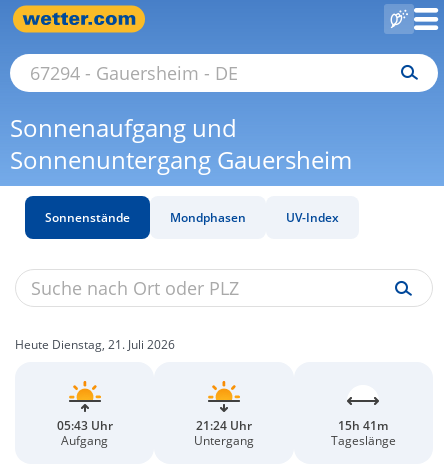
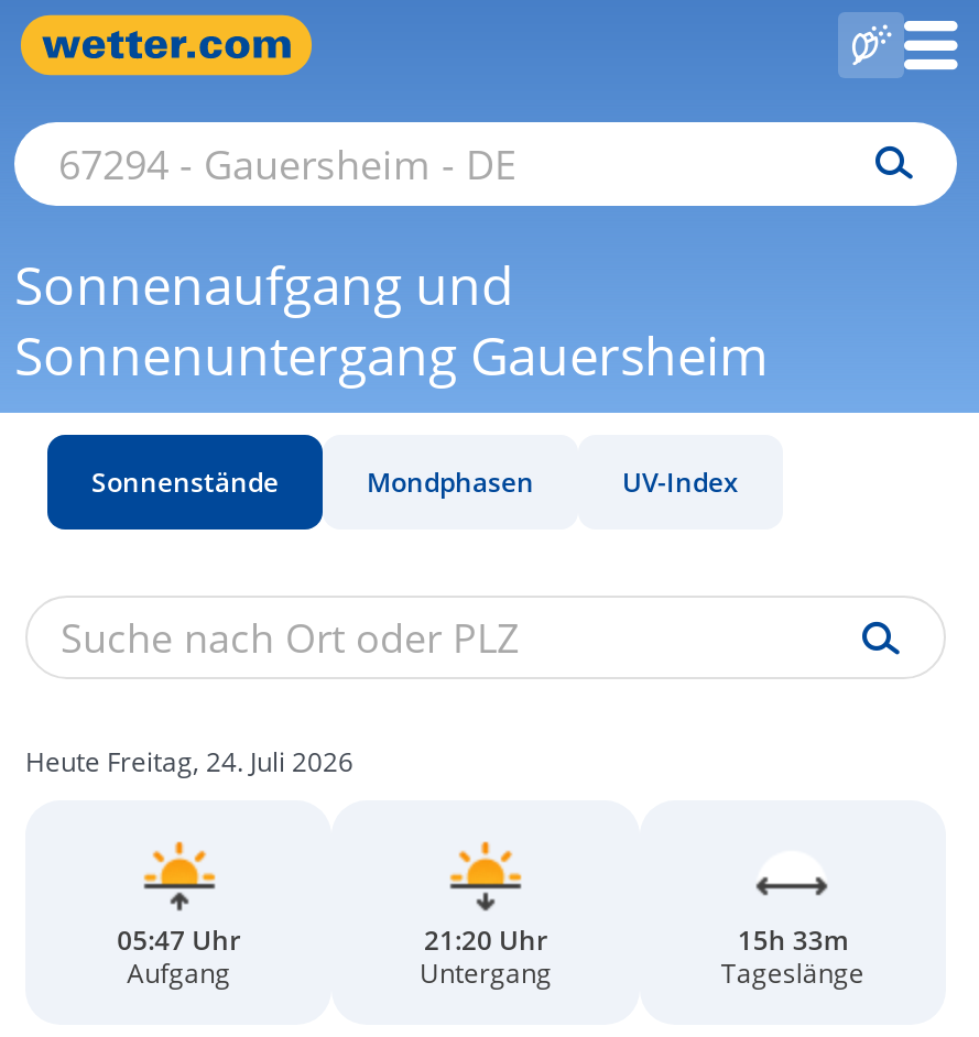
- Heute Dienstag, 21. Juli 2026
+ Heute Freitag, 24. Juli 2026

- 05:43 Uhr
+ 05:47 Uhr

- 21:24 Uhr
+ 21:20 Uhr

- 15h 41m
+ 15h 33m
